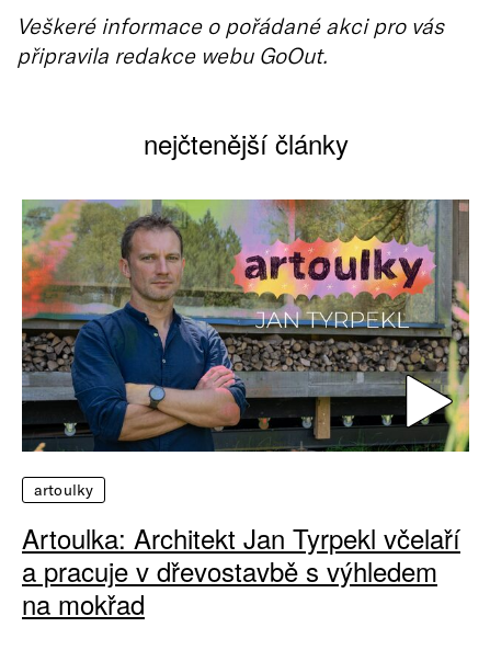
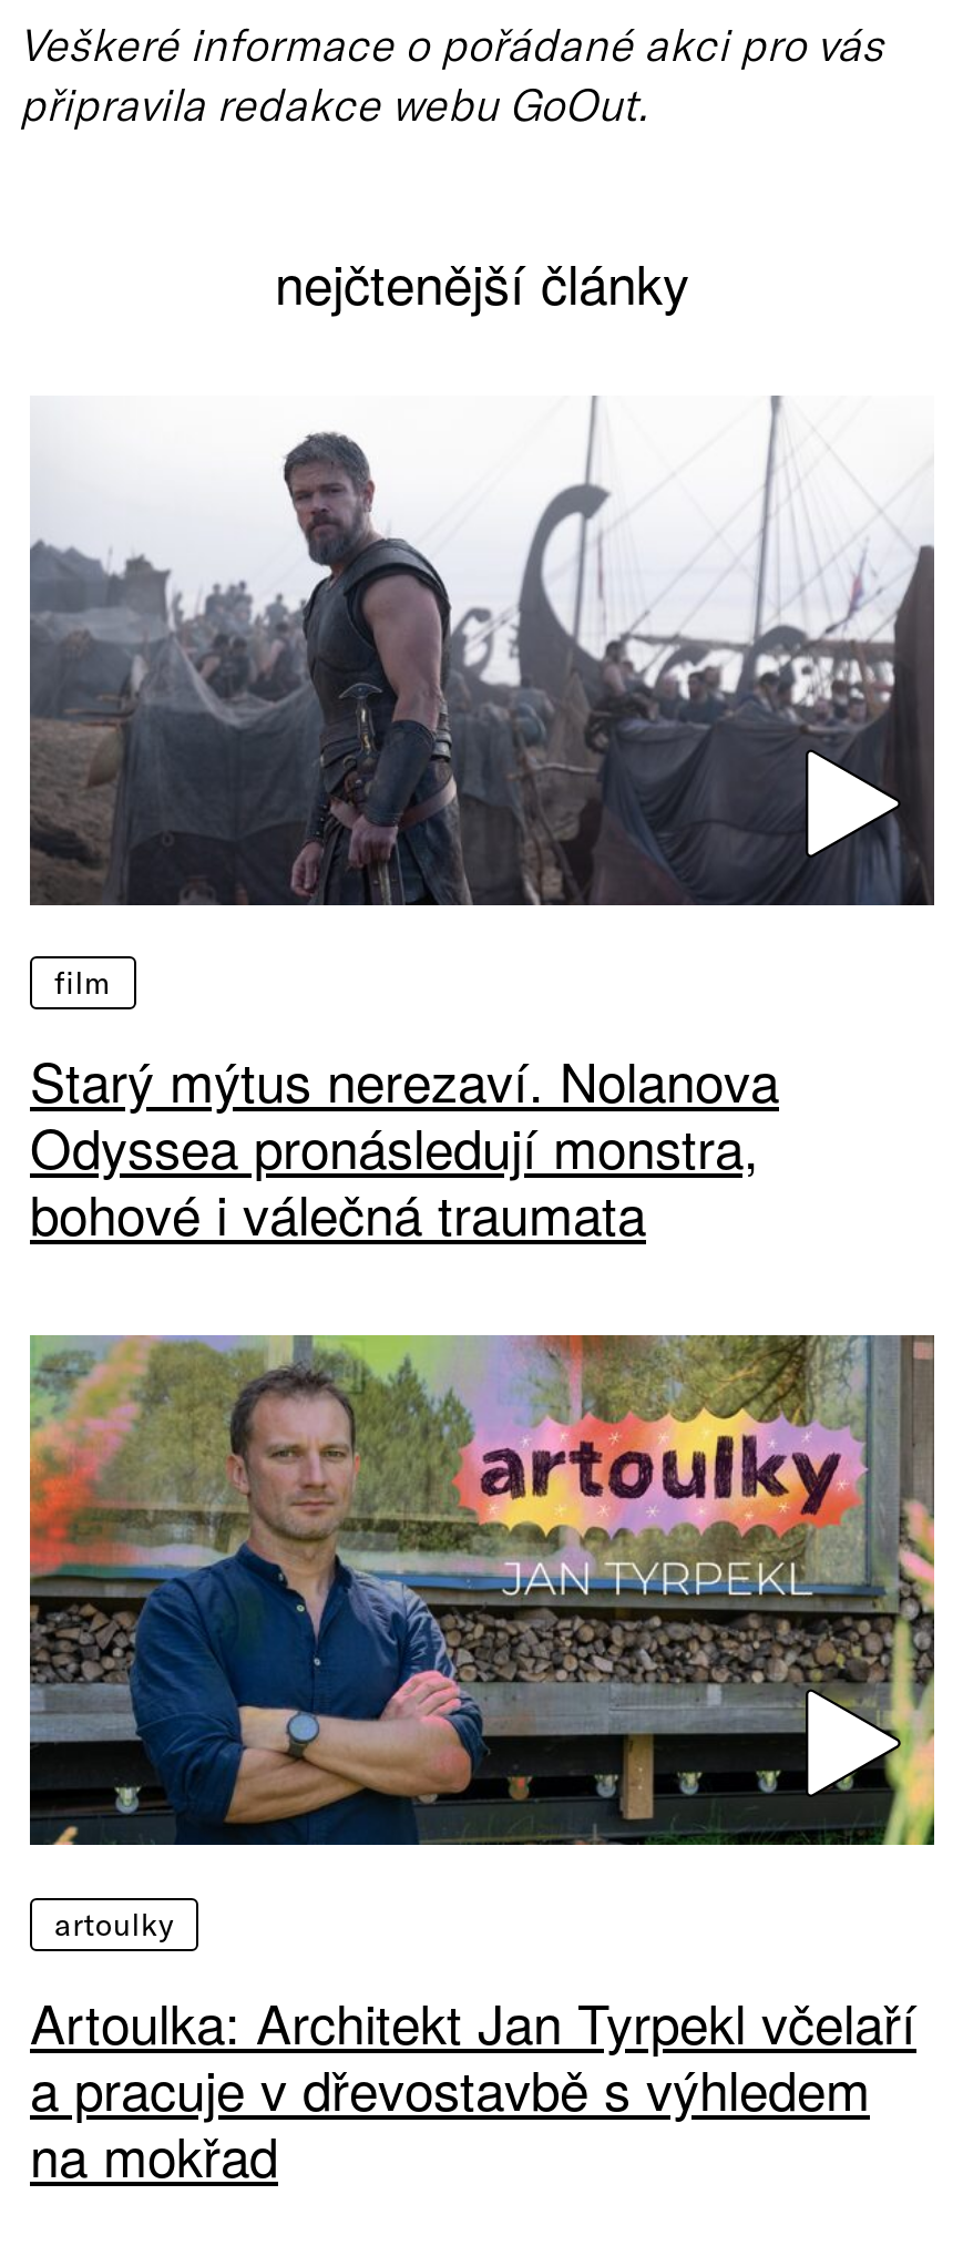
+ [image]
+ film
+ Starý mýtus nerezaví. Nolanova
+ Odyssea pronásledují monstra,
+ bohové i válečná traumata
